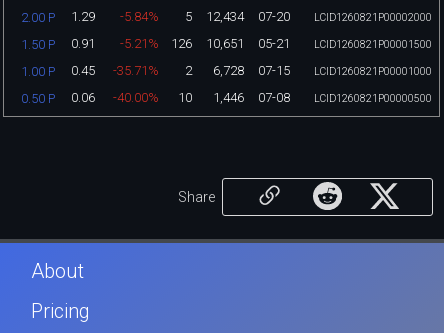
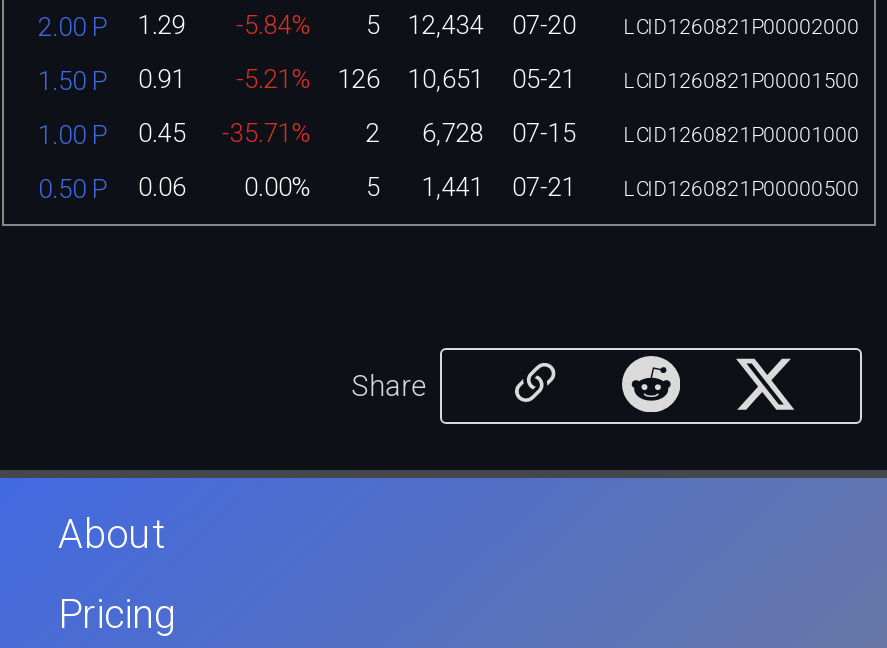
- -40.00%
+ 0.00%

- 10
+ 5

- 1,446
+ 1,441

- 07-08
+ 07-21
